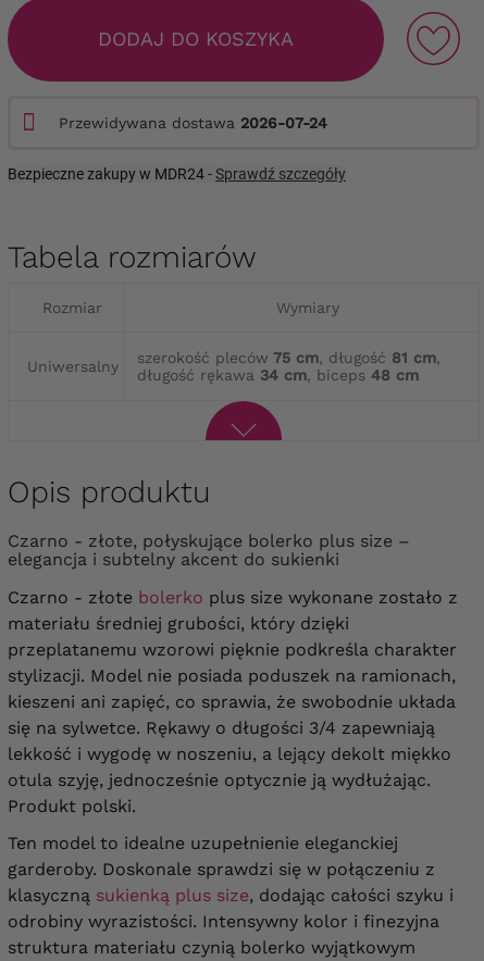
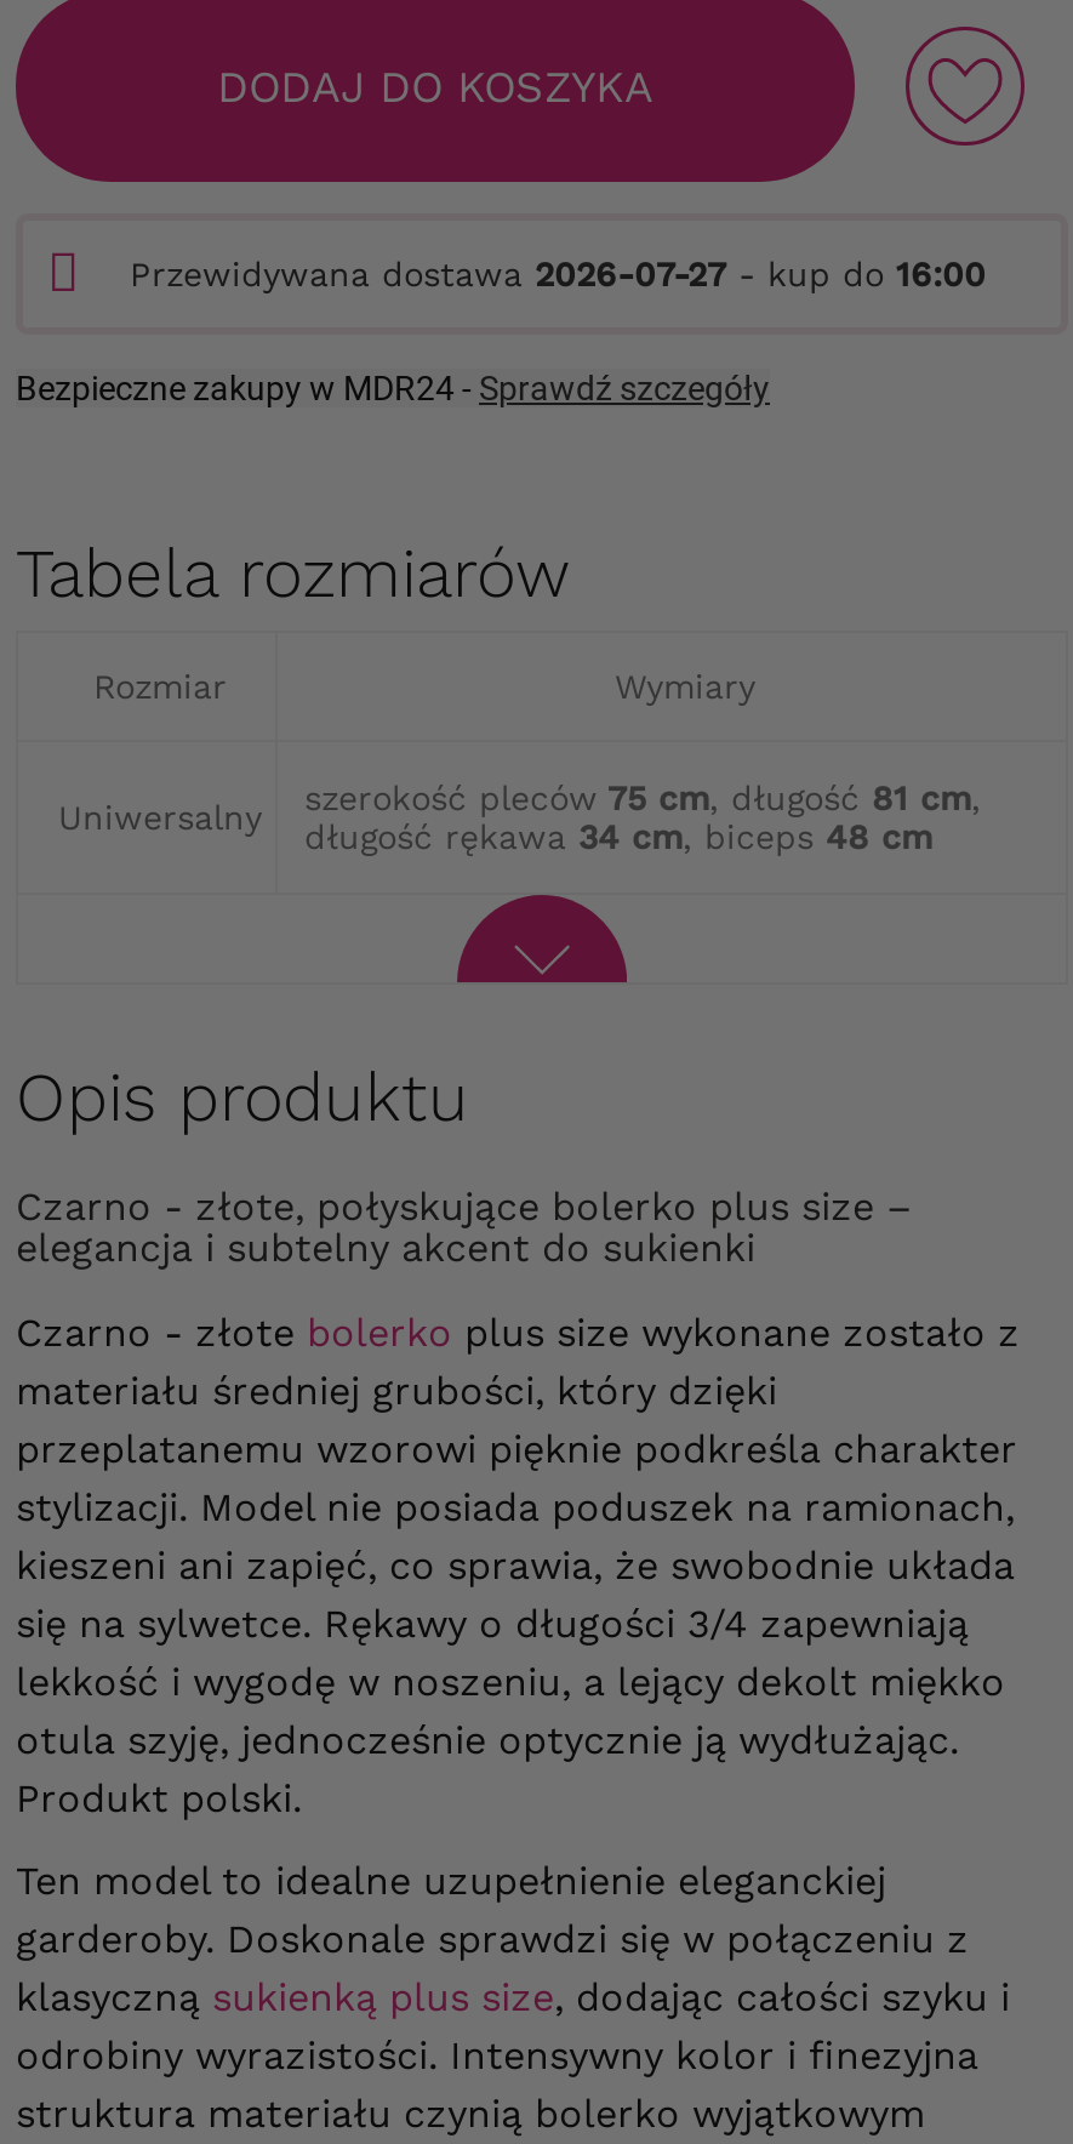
- Przewidywana dostawa 2026-07-24
+ Przewidywana dostawa 2026-07-27 - kup do 16:00
